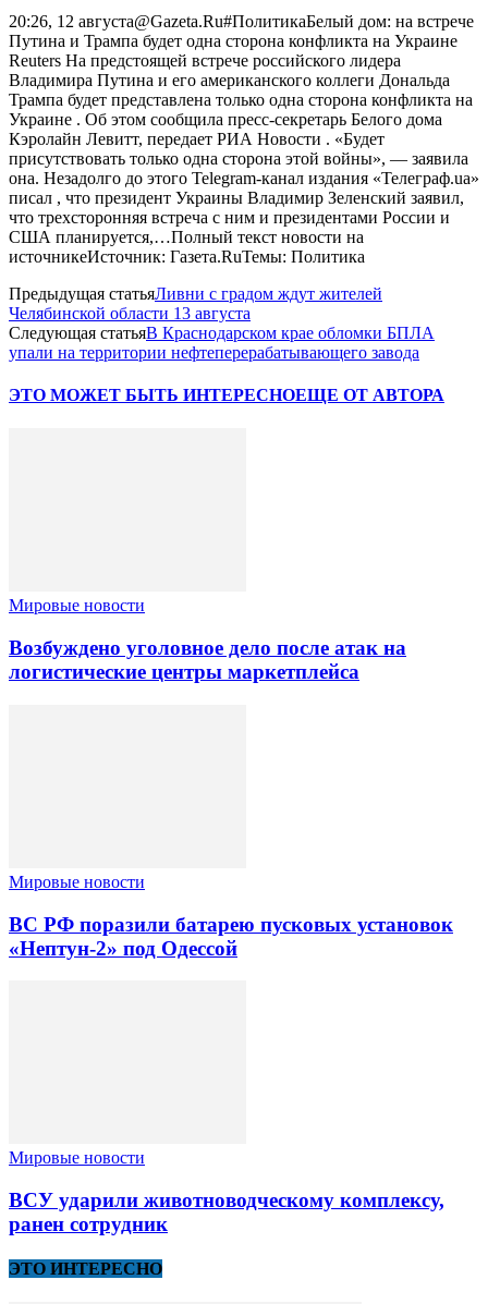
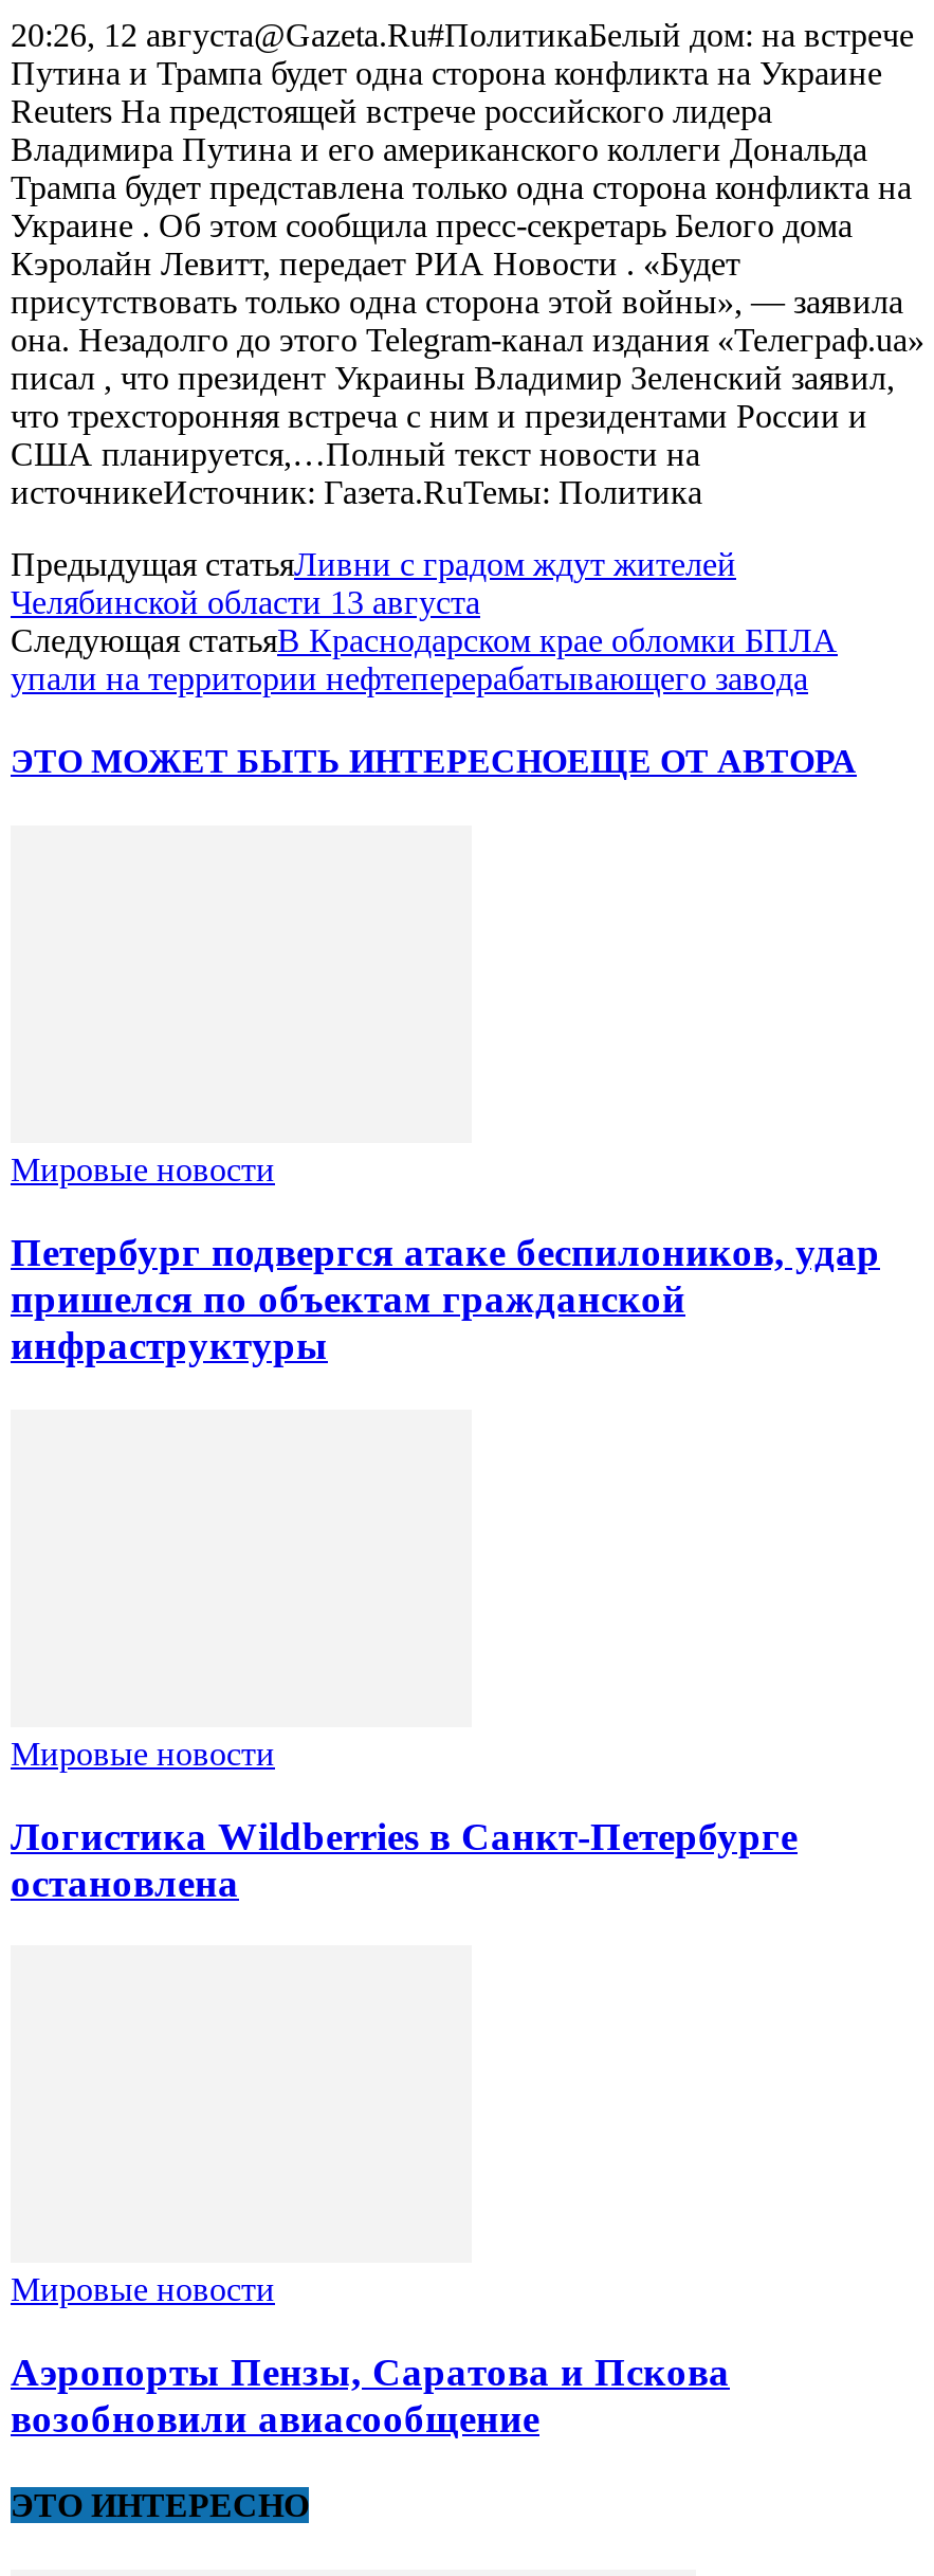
- Возбуждено уголовное дело после атак на
- логистические центры маркетплейса
+ Петербург подвергся атаке беспилоников, удар
+ пришелся по объектам гражданской
+ инфраструктуры

- ВС РФ поразили батарею пусковых установок
- «Нептун-2» под Одессой
+ Логистика Wildberries в Санкт-Петербурге
+ остановлена

- ВСУ ударили животноводческому комплексу,
- ранен сотрудник
+ Аэропорты Пензы, Саратова и Пскова
+ возобновили авиасообщение
